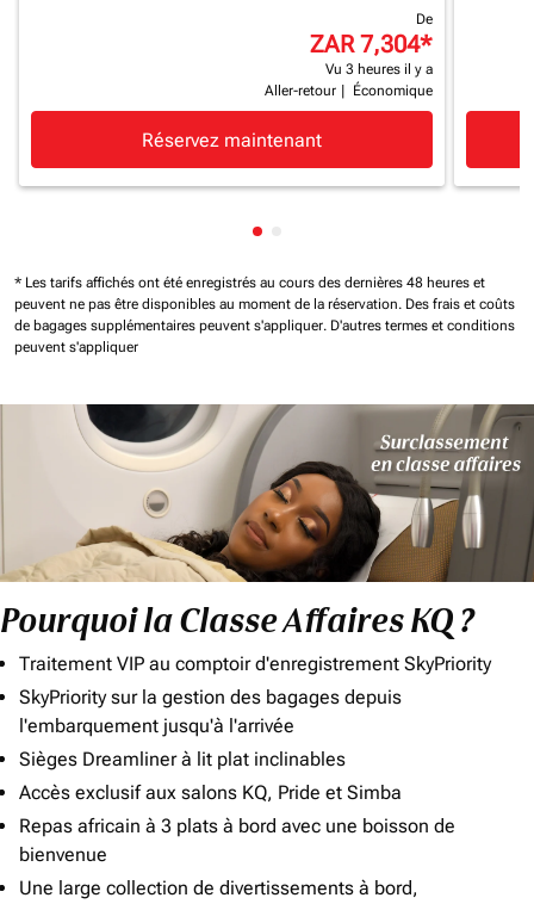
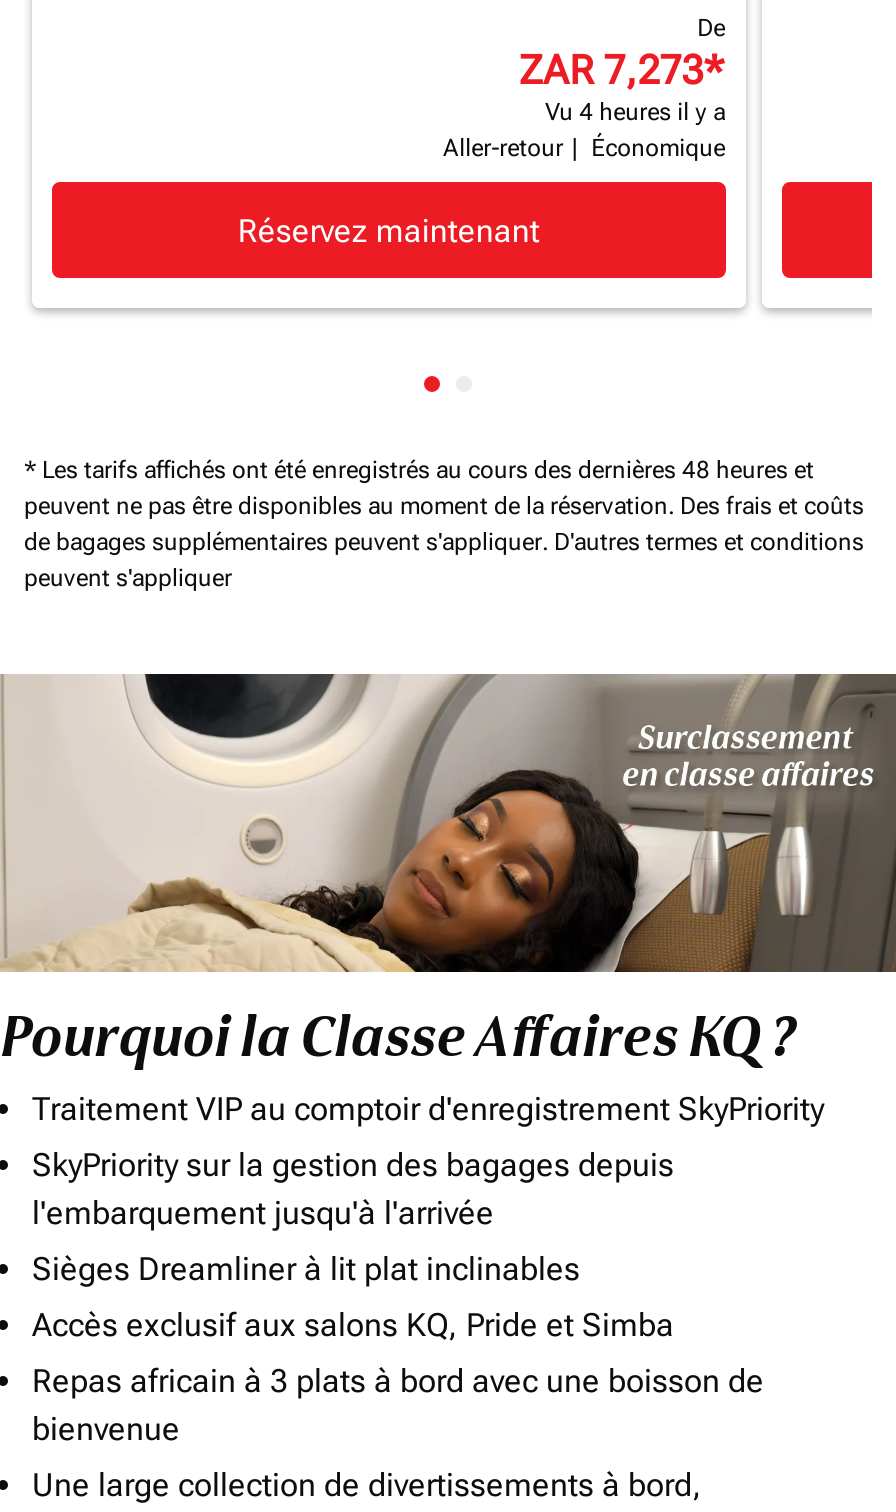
- ZAR 7,304*
+ ZAR 7,273*

- Vu 3 heures il y a
+ Vu 4 heures il y a
